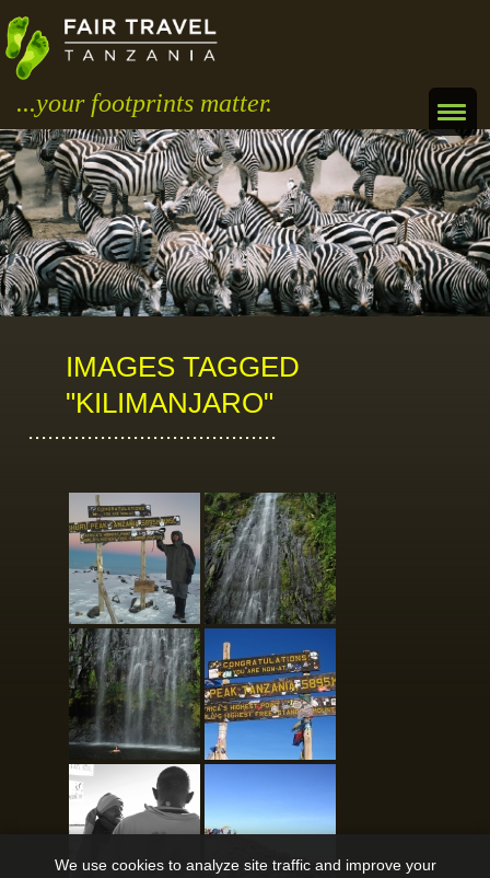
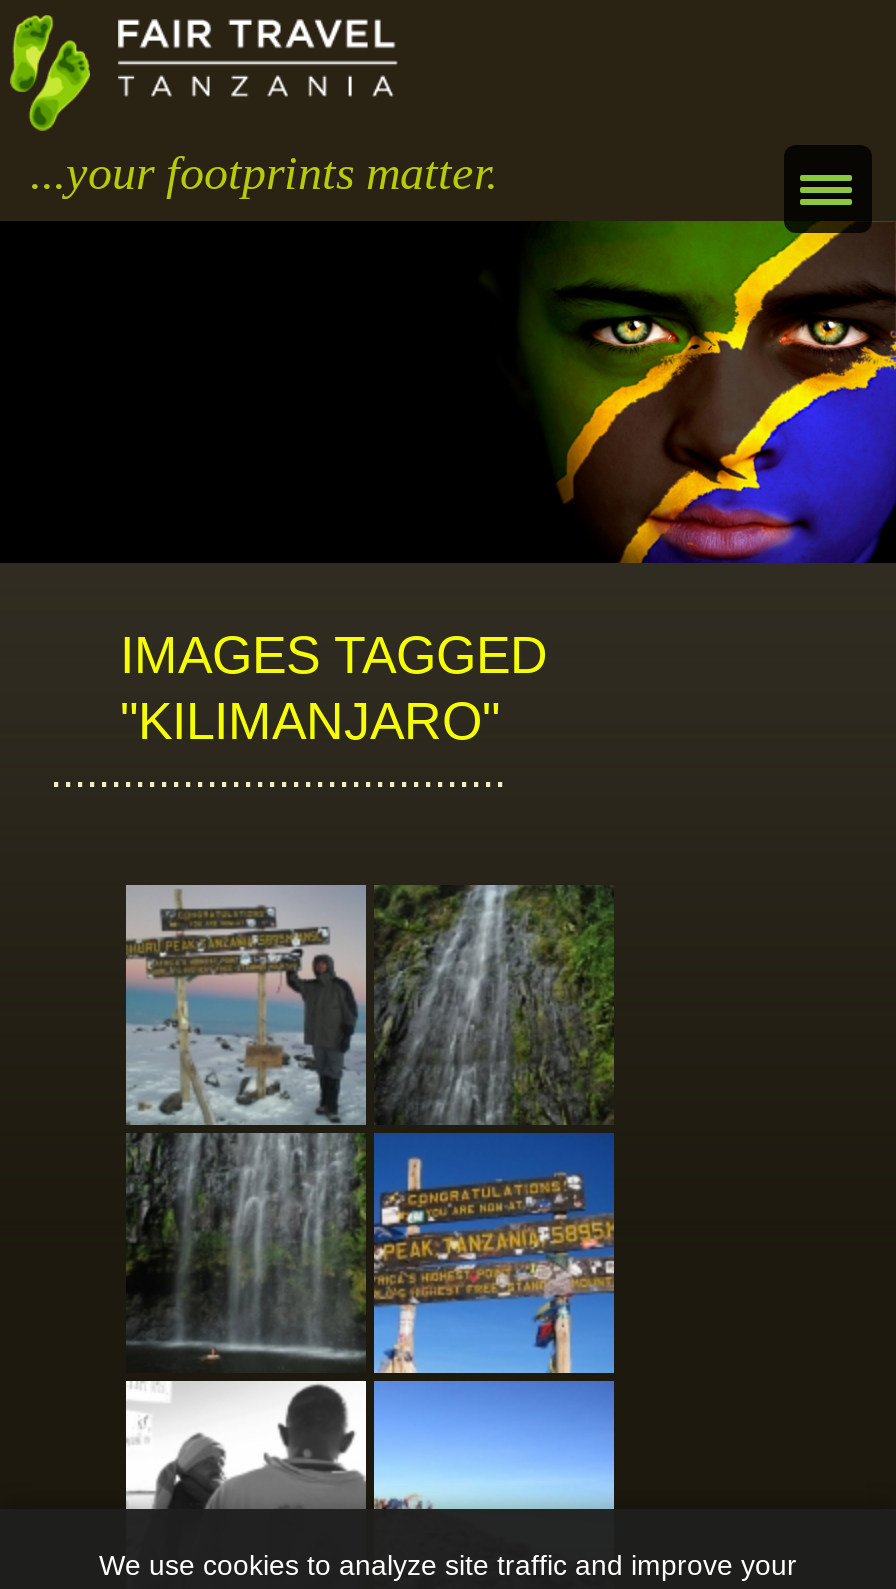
- [image]
+ [image]
